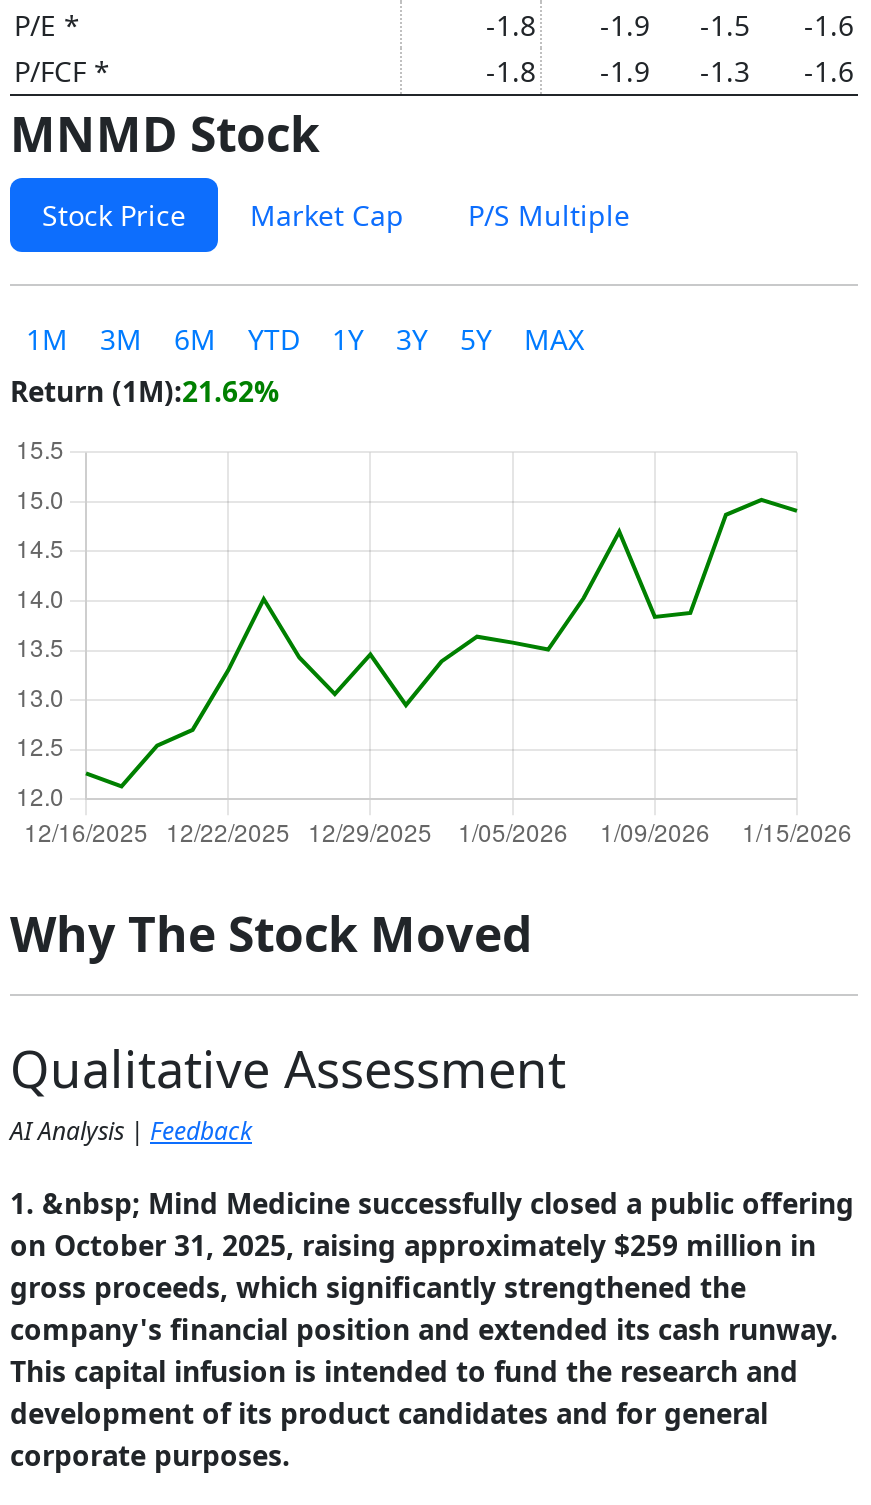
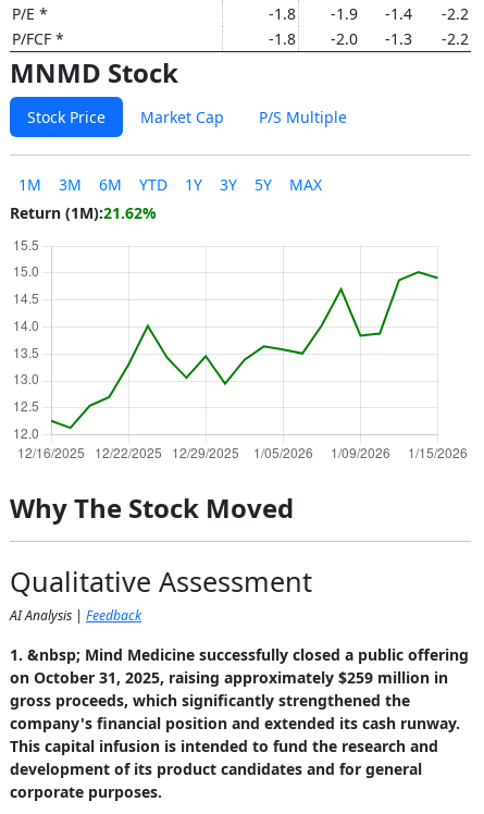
- -1.5
+ -1.4

- -1.6
+ -2.2

- -1.9
+ -2.0

- -1.6
+ -2.2
